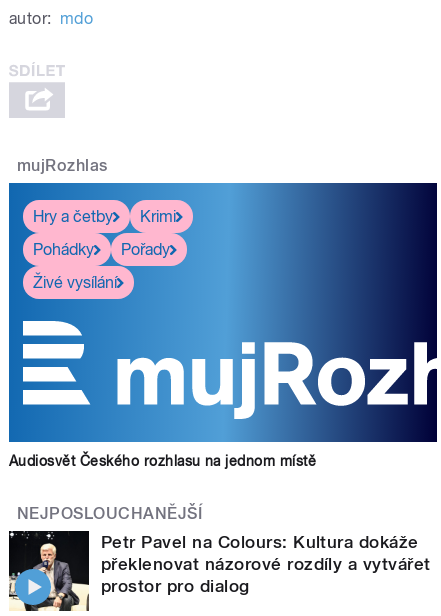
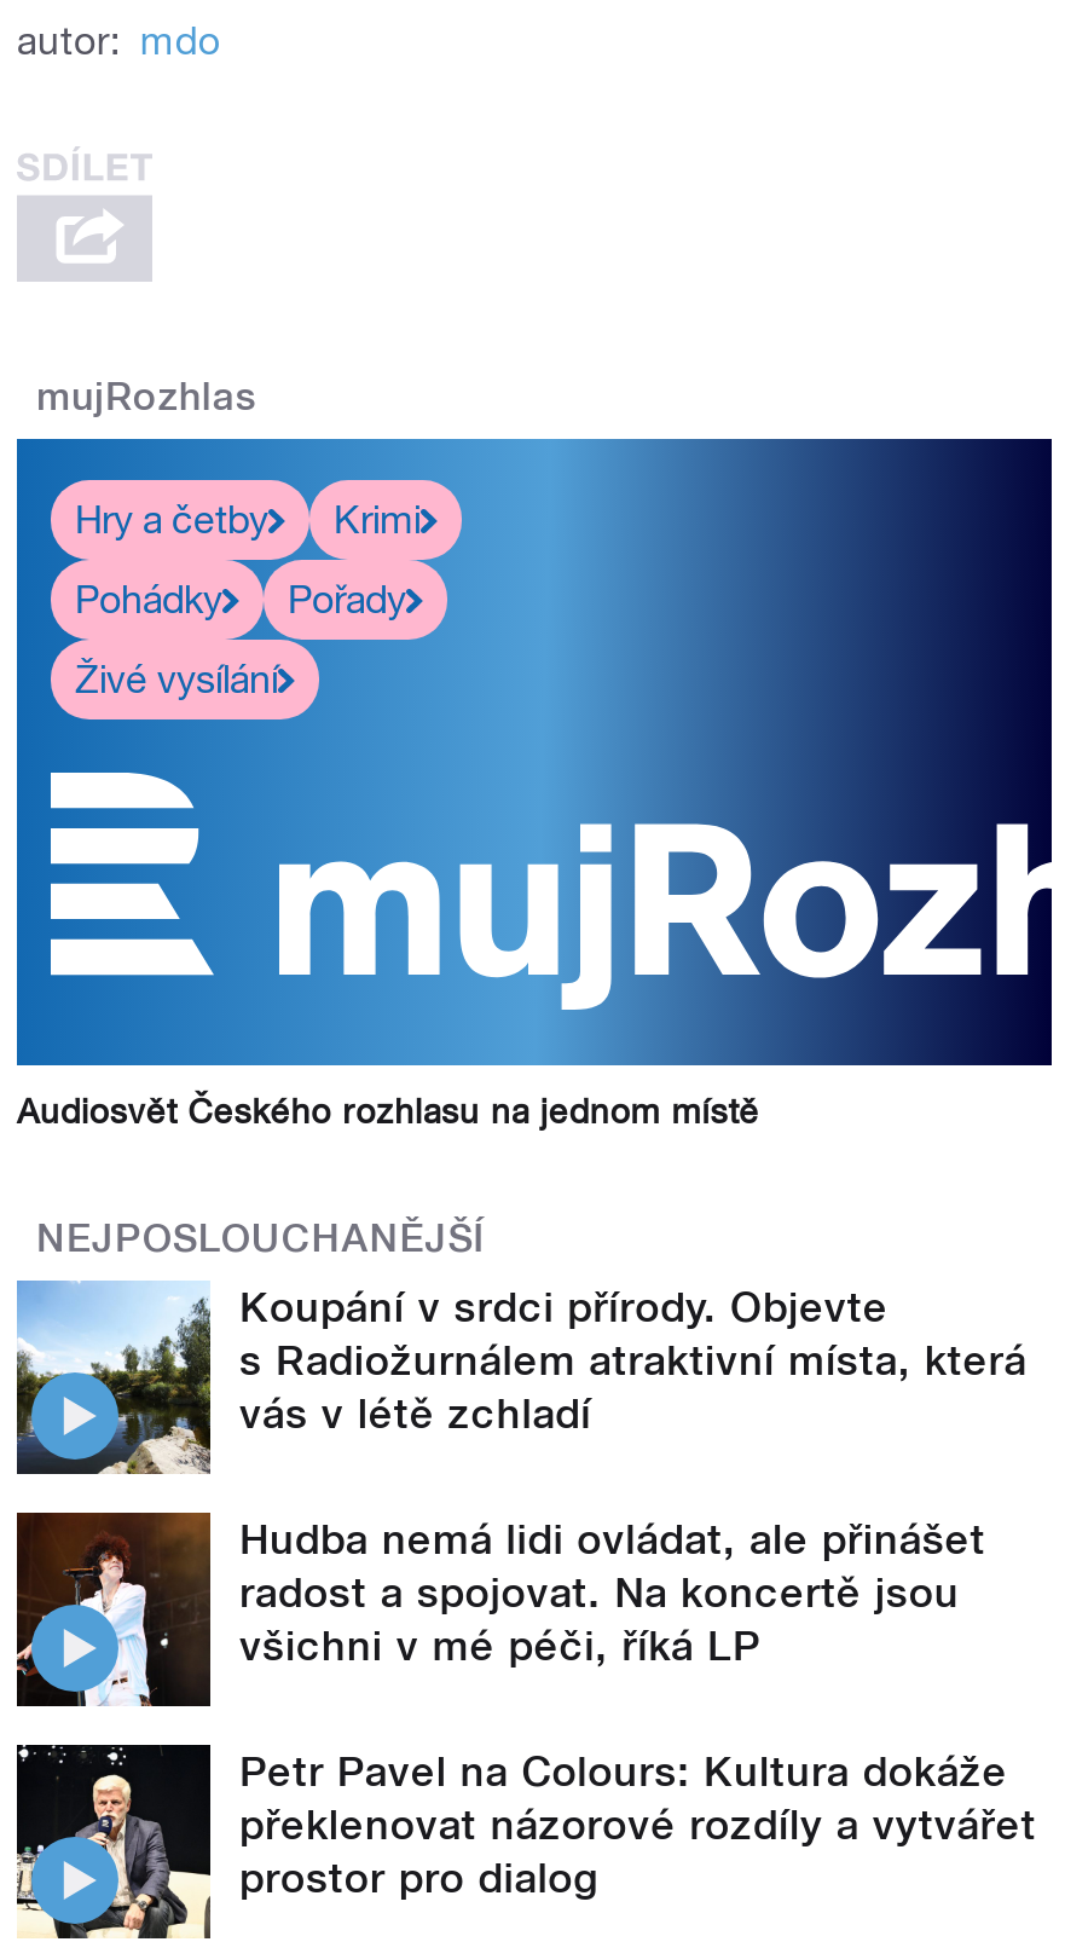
+ [image]
+ Koupání v srdci přírody. Objevte
+ s Radiožurnálem atraktivní místa, která
+ vás v létě zchladí
+ Hudba nemá lidi ovládat, ale přinášet
+ radost a spojovat. Na koncertě jsou
+ všichni v mé péči, říká LP

+ [image]
